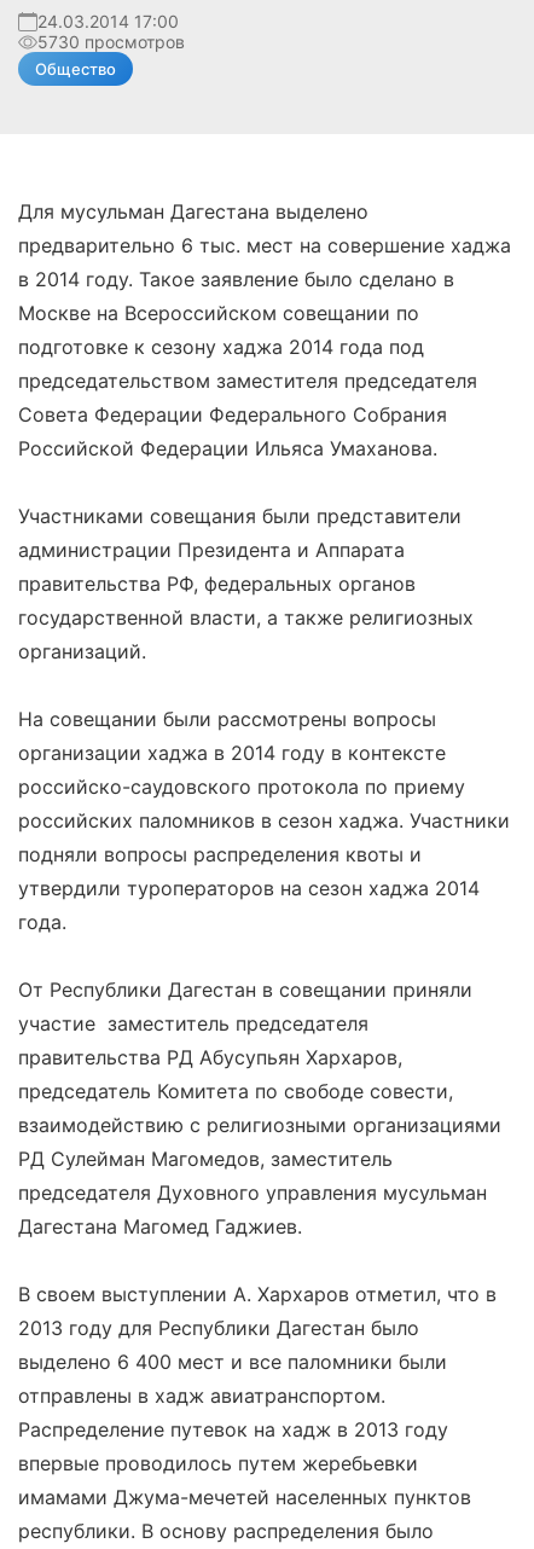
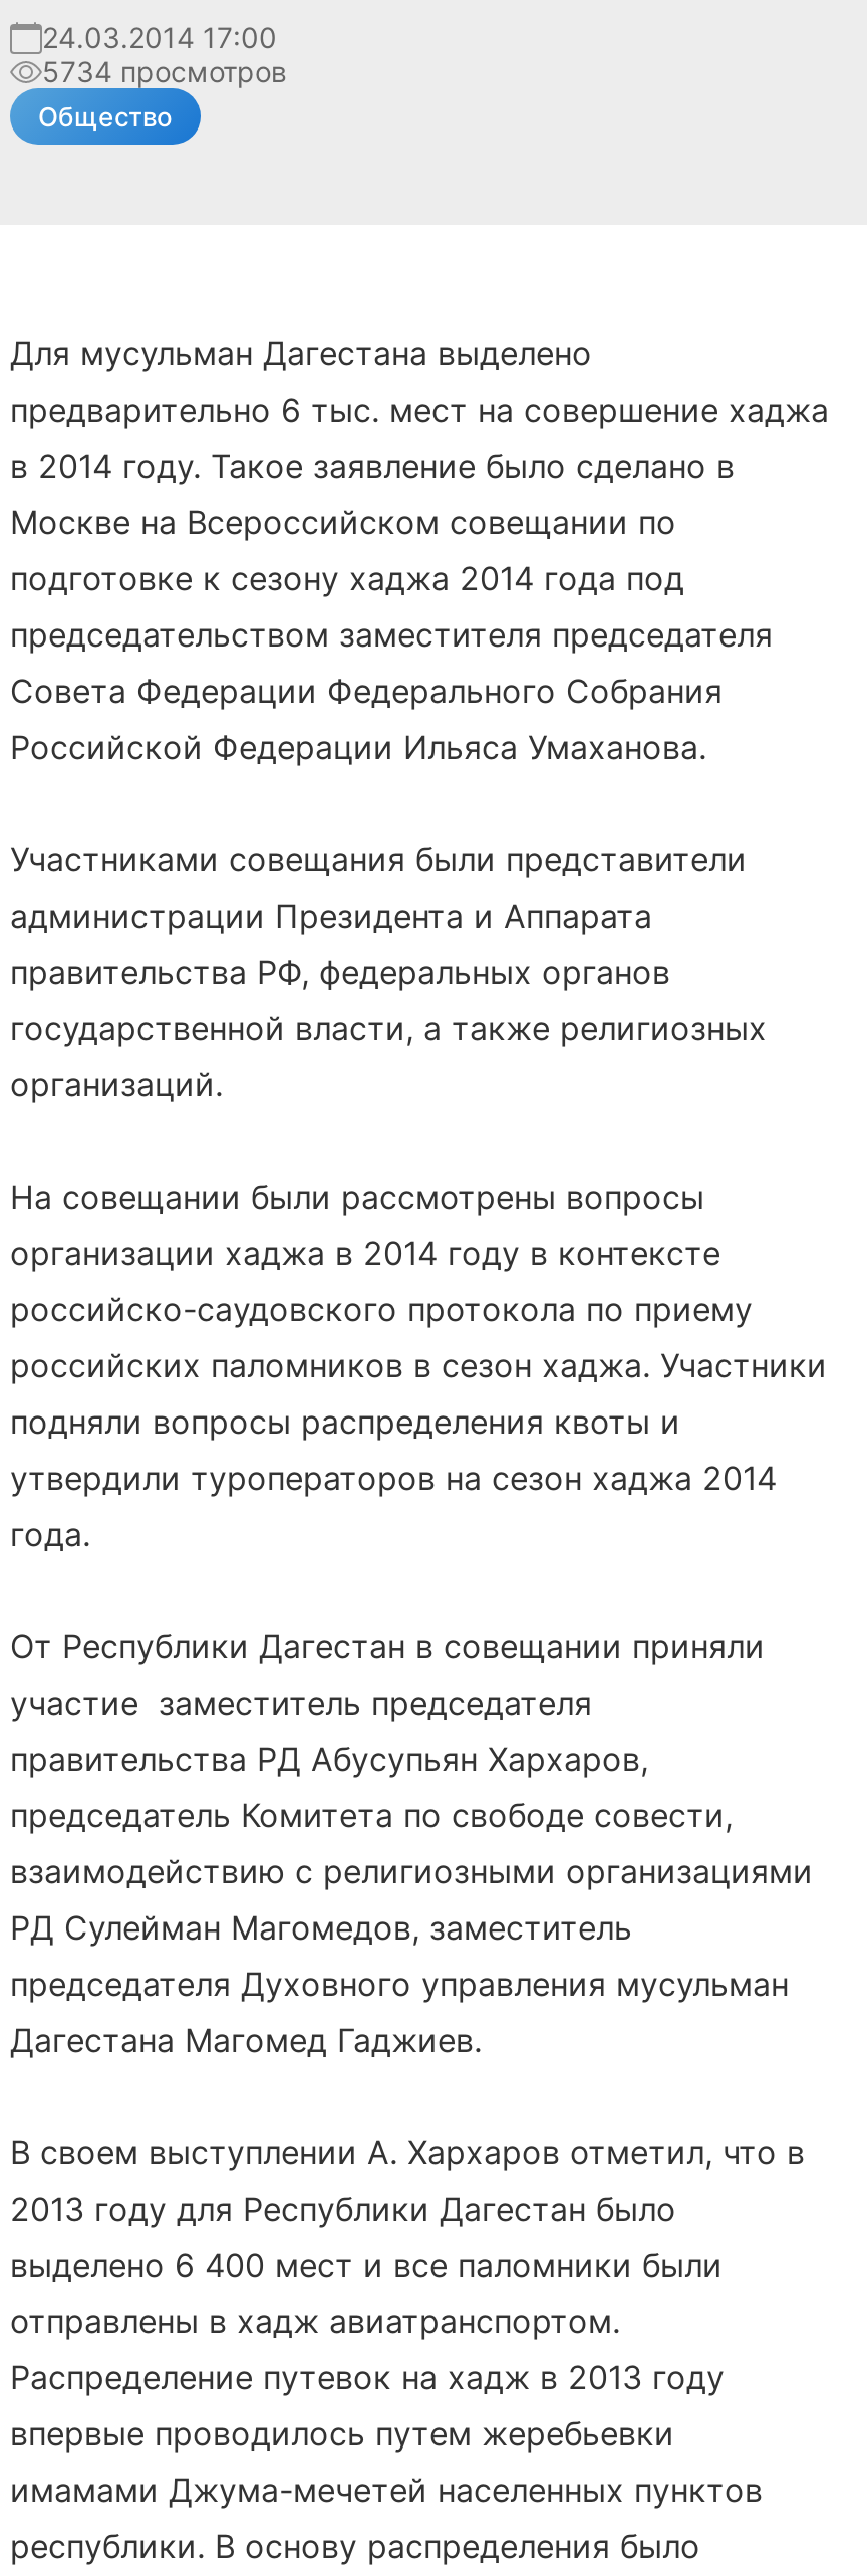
- 5730 просмотров
+ 5734 просмотров
